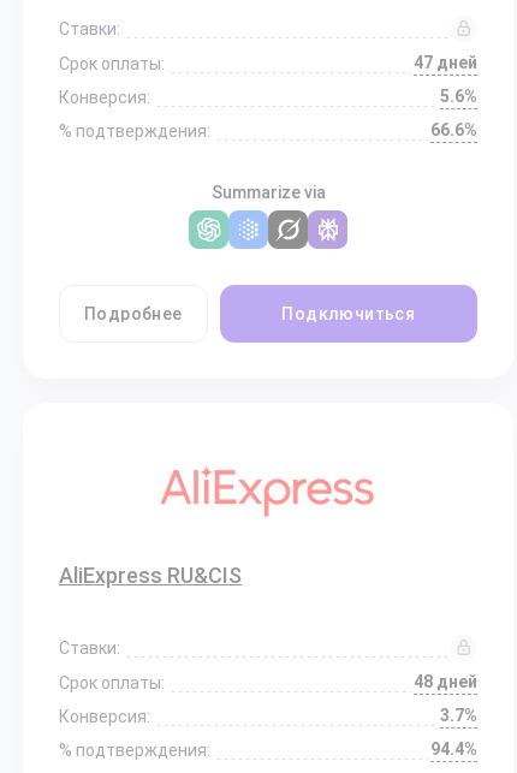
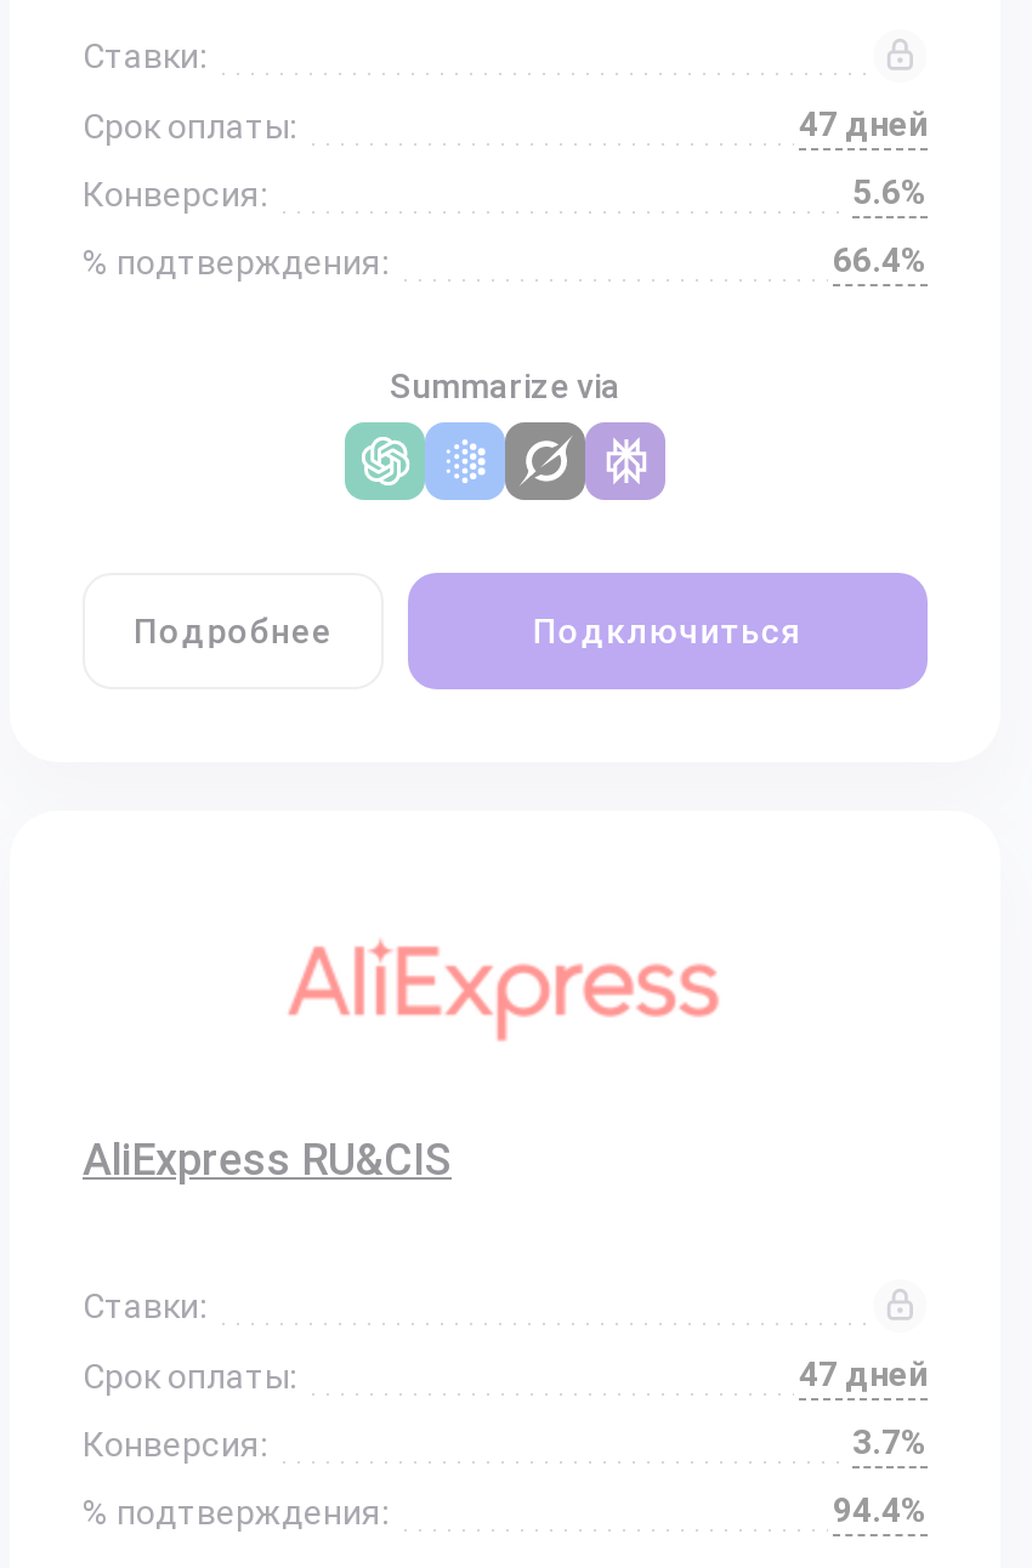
- 66.6%
+ 66.4%

- 48 дней
+ 47 дней
